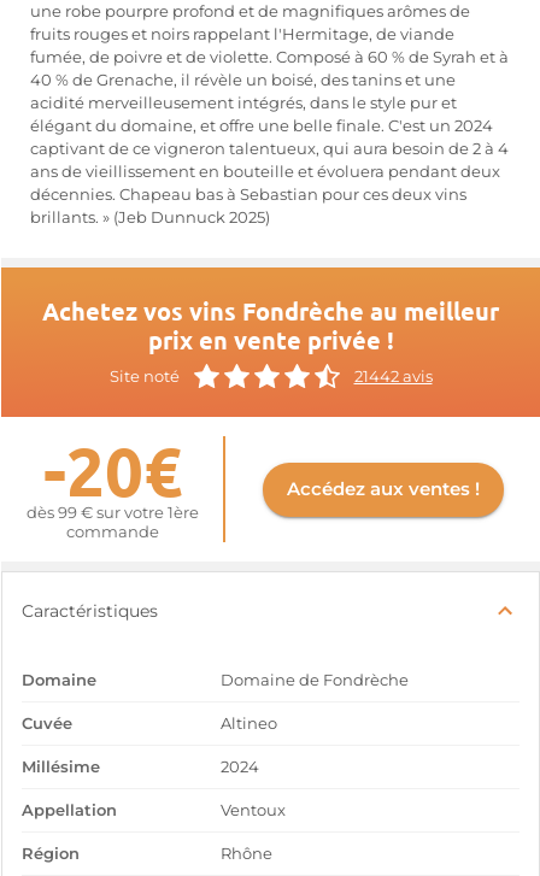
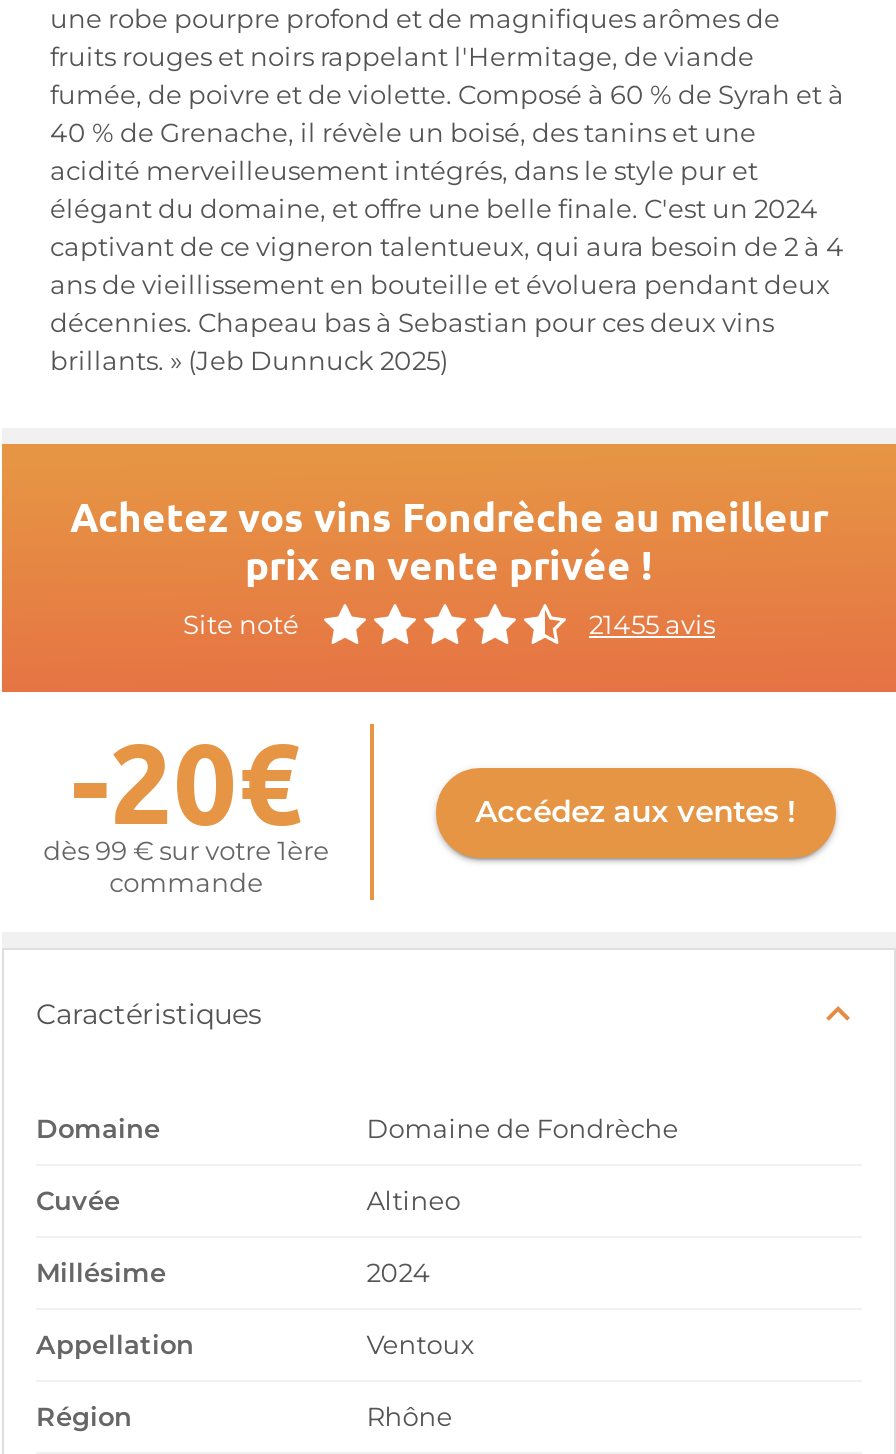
- 21442 avis
+ 21455 avis
